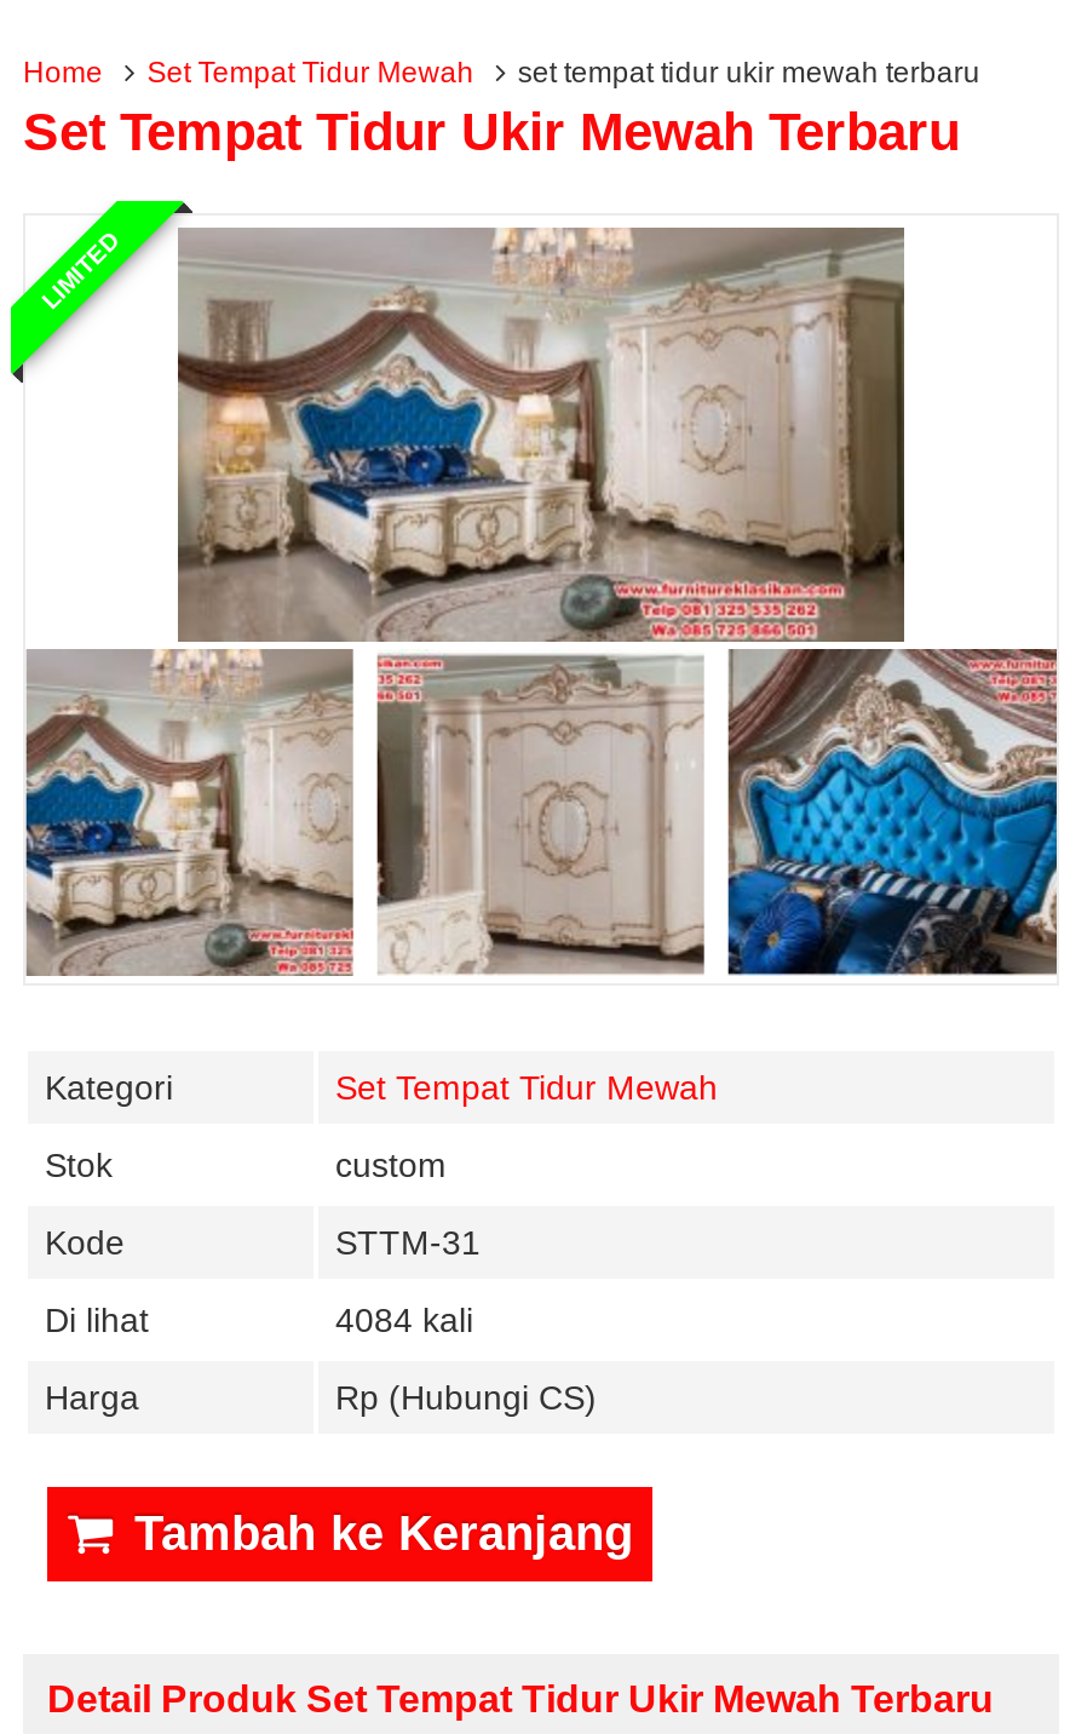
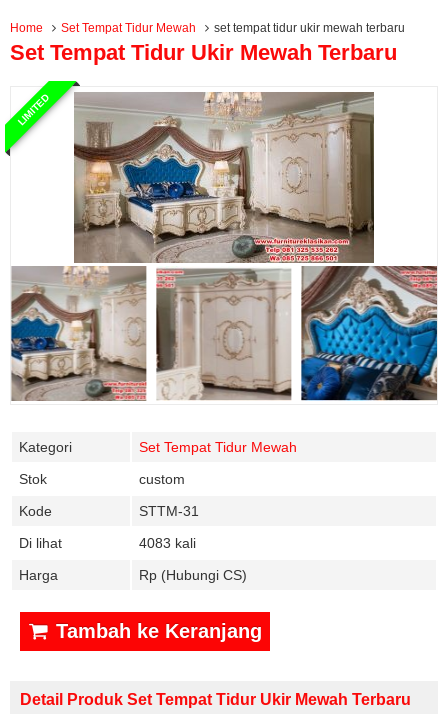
- 4084 kali
+ 4083 kali
